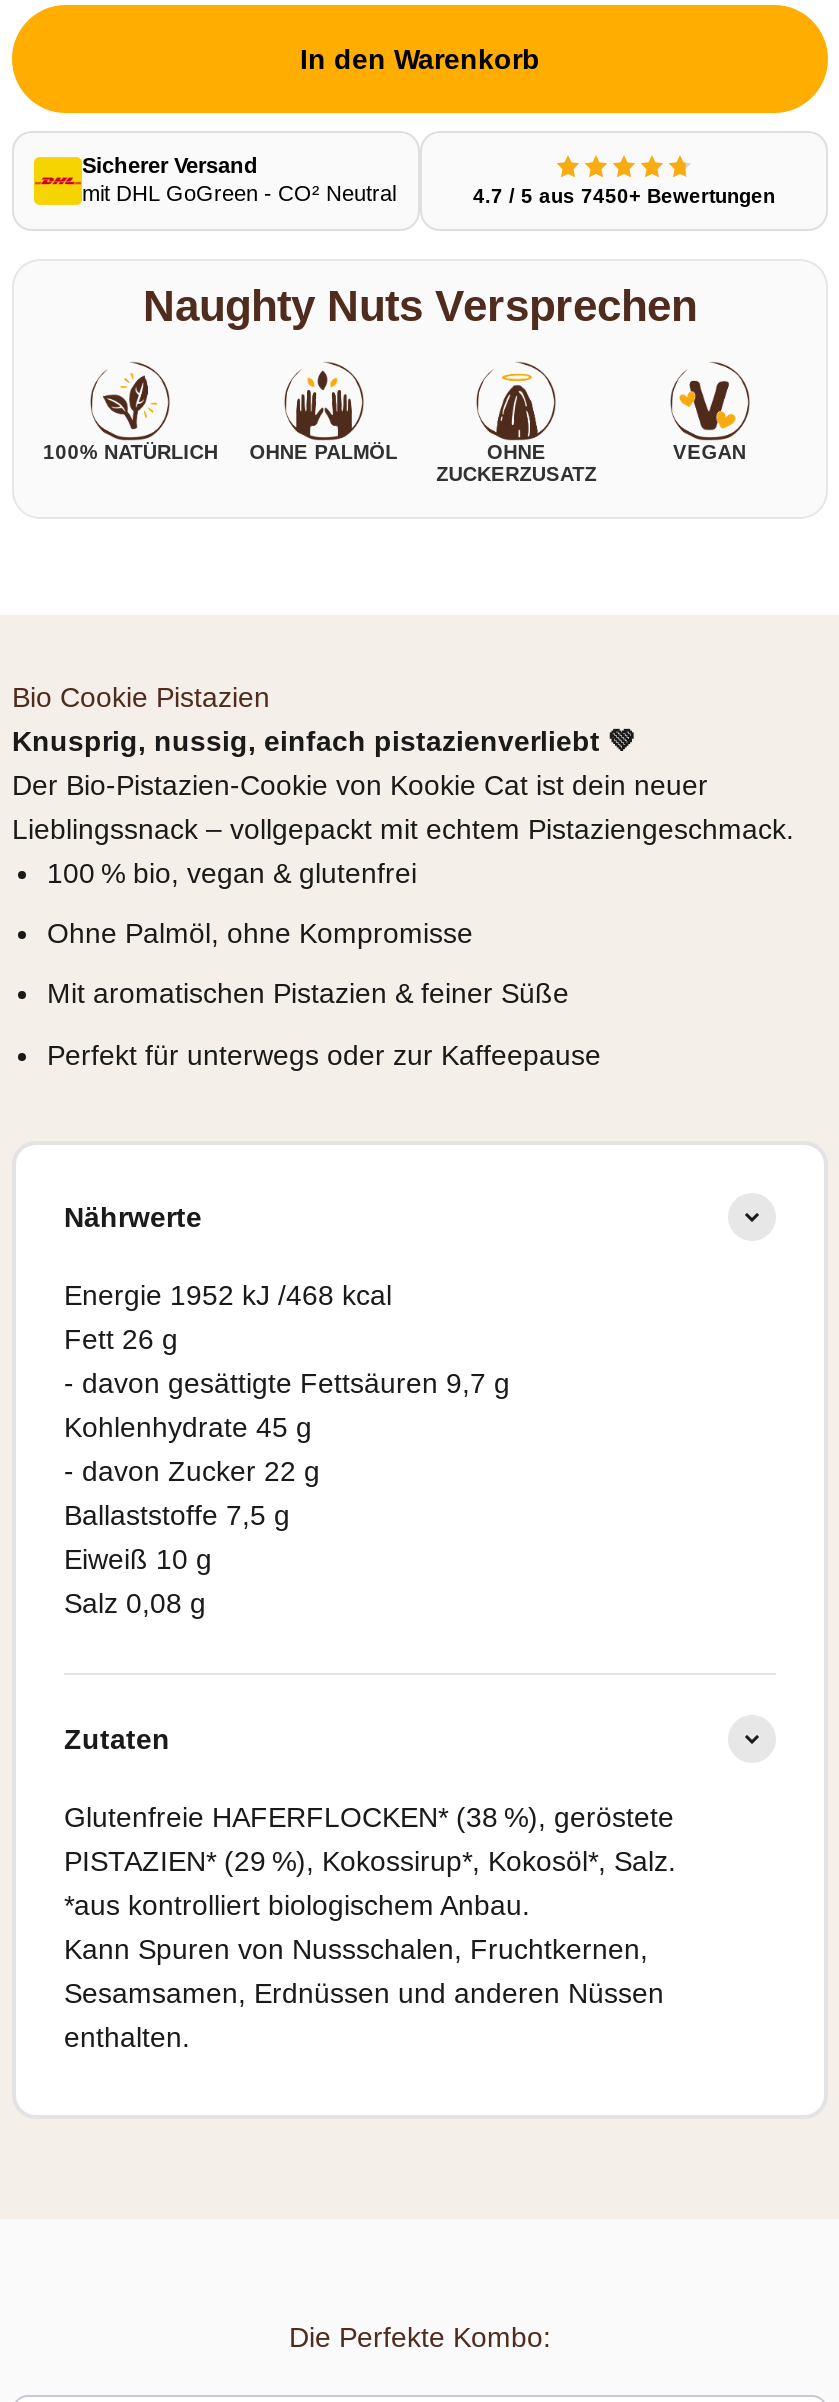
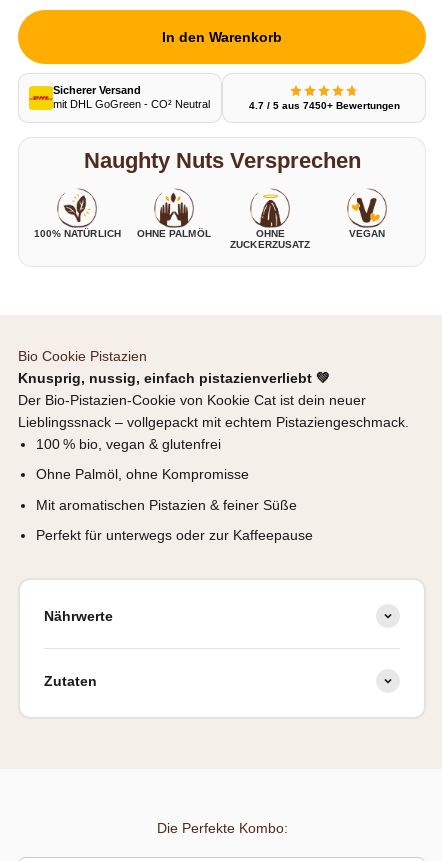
- Energie 1952 kJ /468 kcal
- Fett 26 g
- - davon gesättigte Fettsäuren 9,7 g
- Kohlenhydrate 45 g
- - davon Zucker 22 g
- Ballaststoffe 7,5 g
- Eiweiß 10 g
- Salz 0,08 g

- Glutenfreie HAFERFLOCKEN* (38 %), geröstete
- PISTAZIEN* (29 %), Kokossirup*, Kokosöl*, Salz.
- *aus kontrolliert biologischem Anbau.
- Kann Spuren von Nussschalen, Fruchtkernen,
- Sesamsamen, Erdnüssen und anderen Nüssen
- enthalten.
